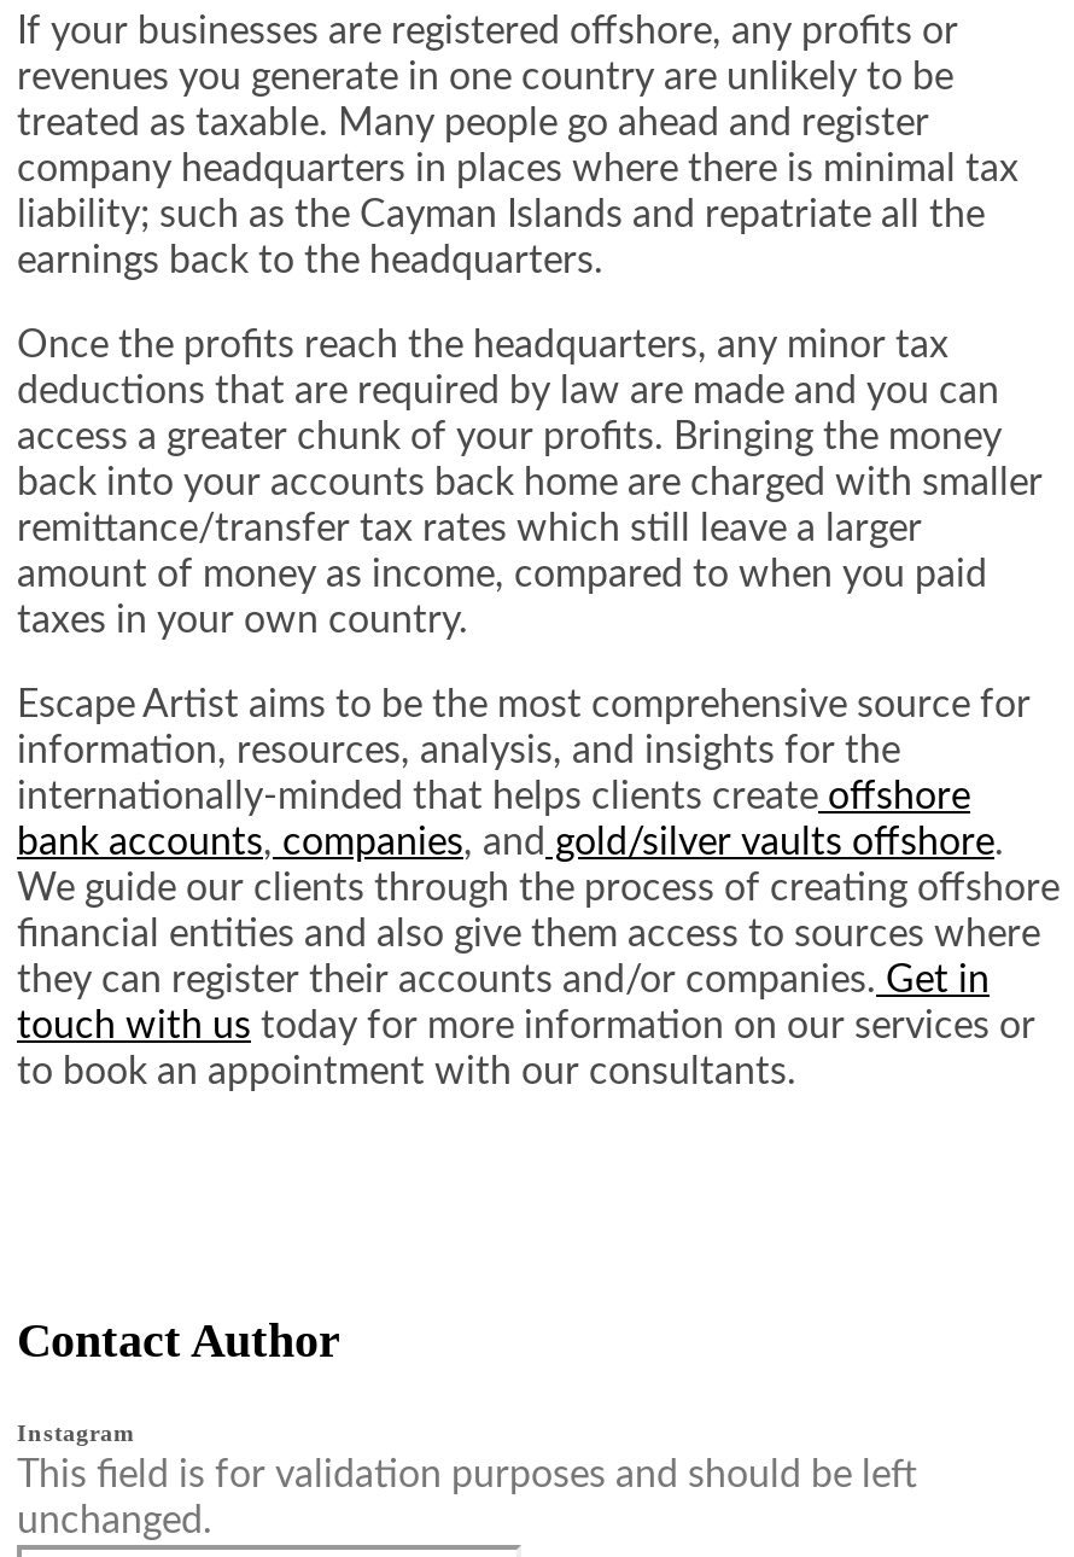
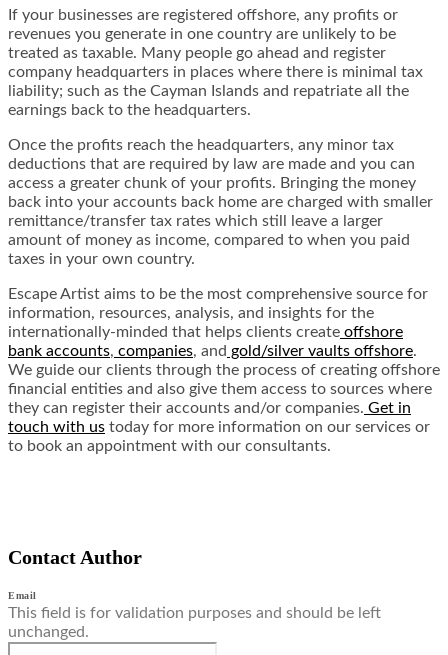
- Instagram
+ Email
